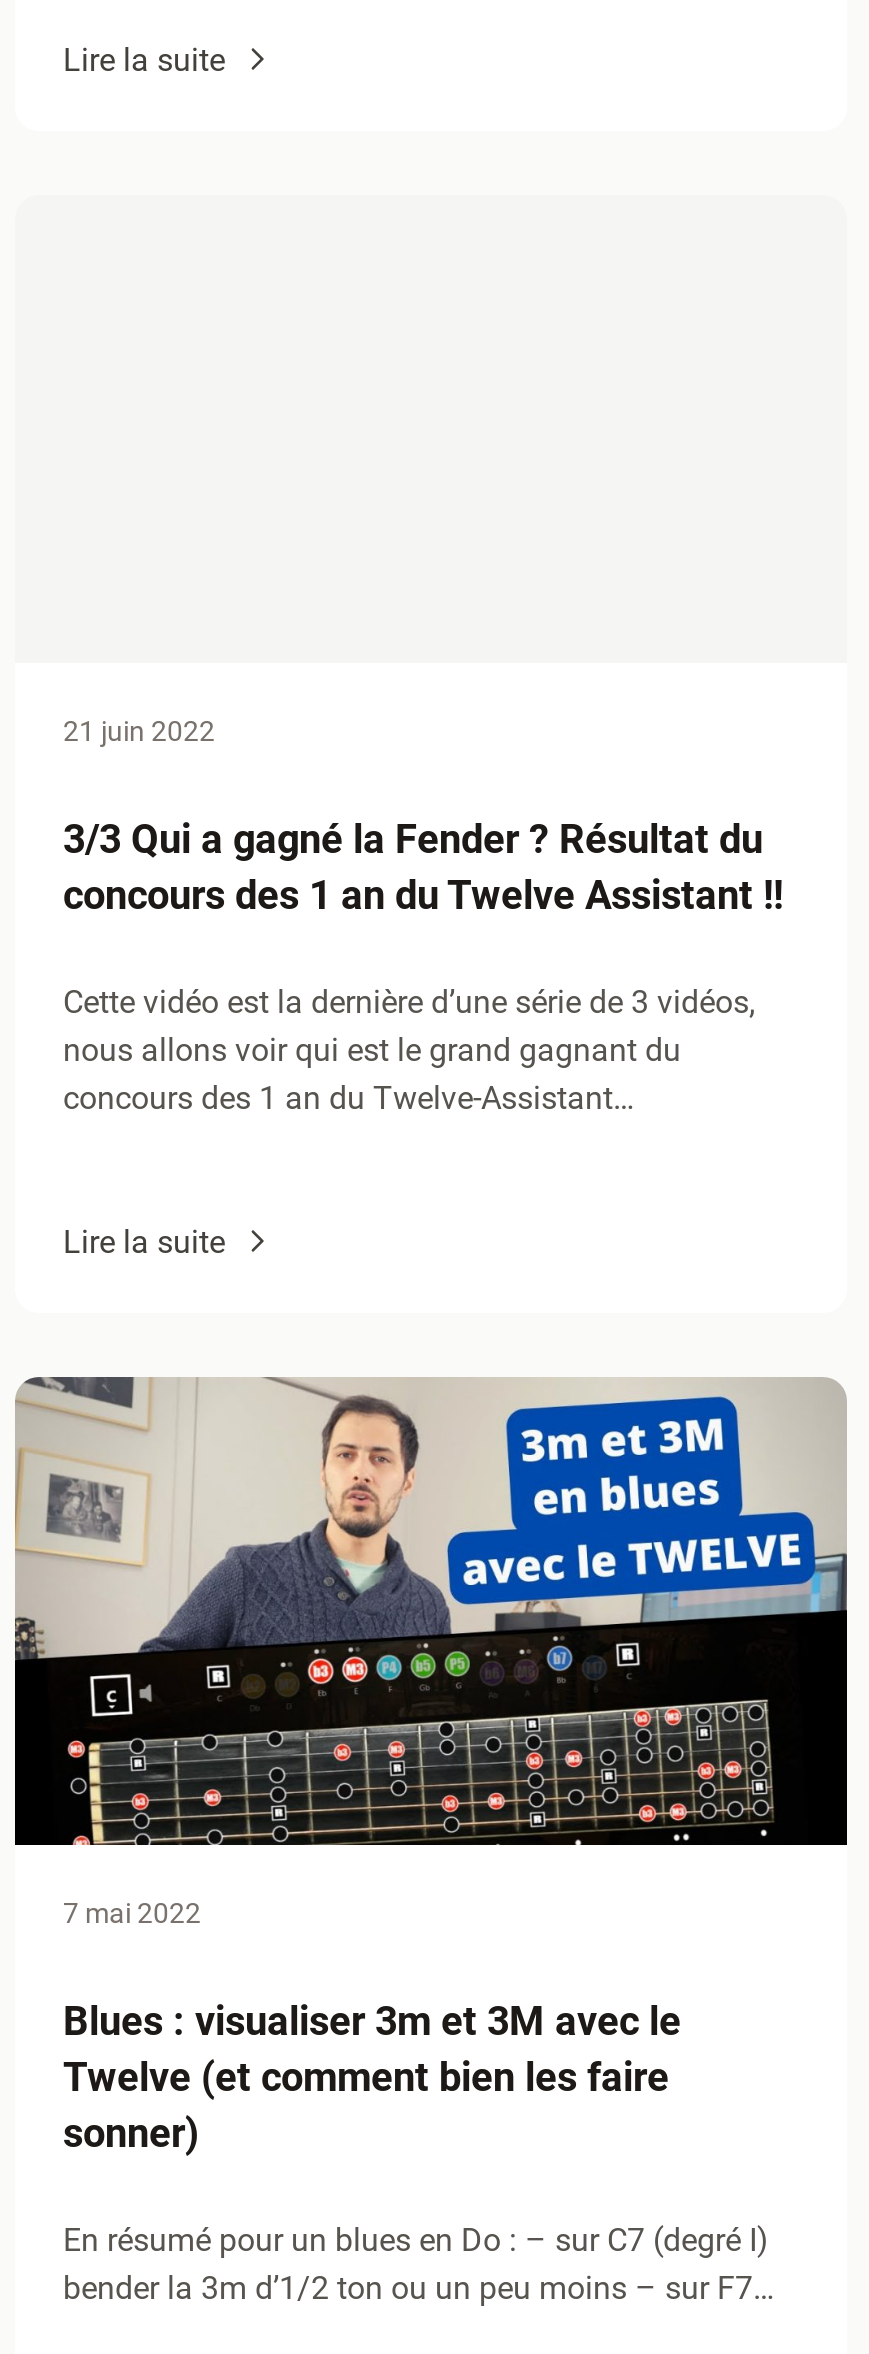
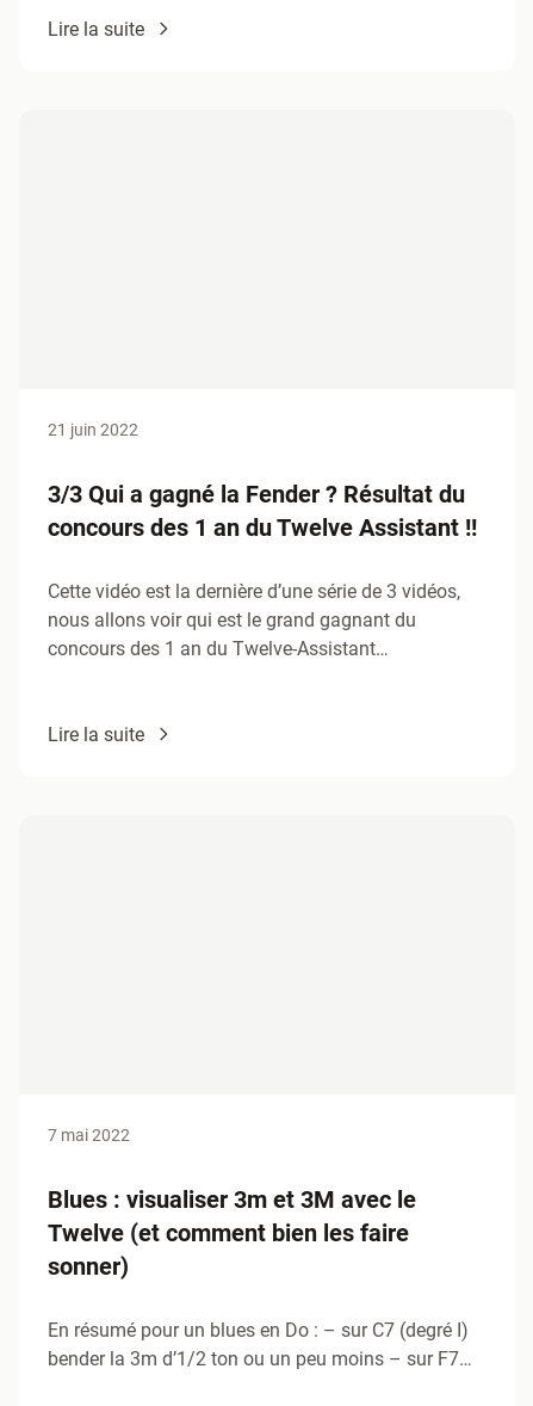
- [image]
